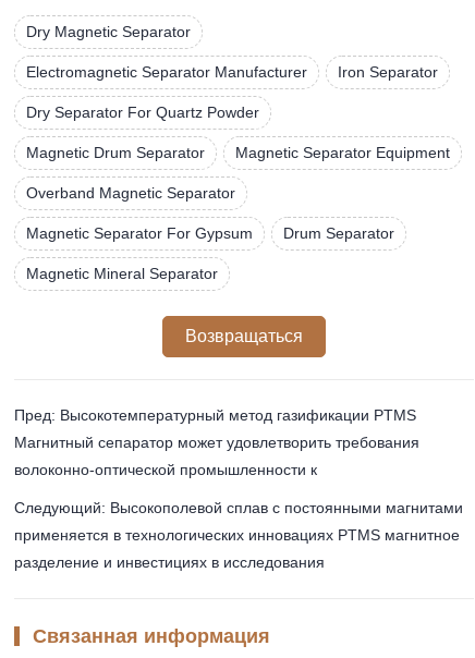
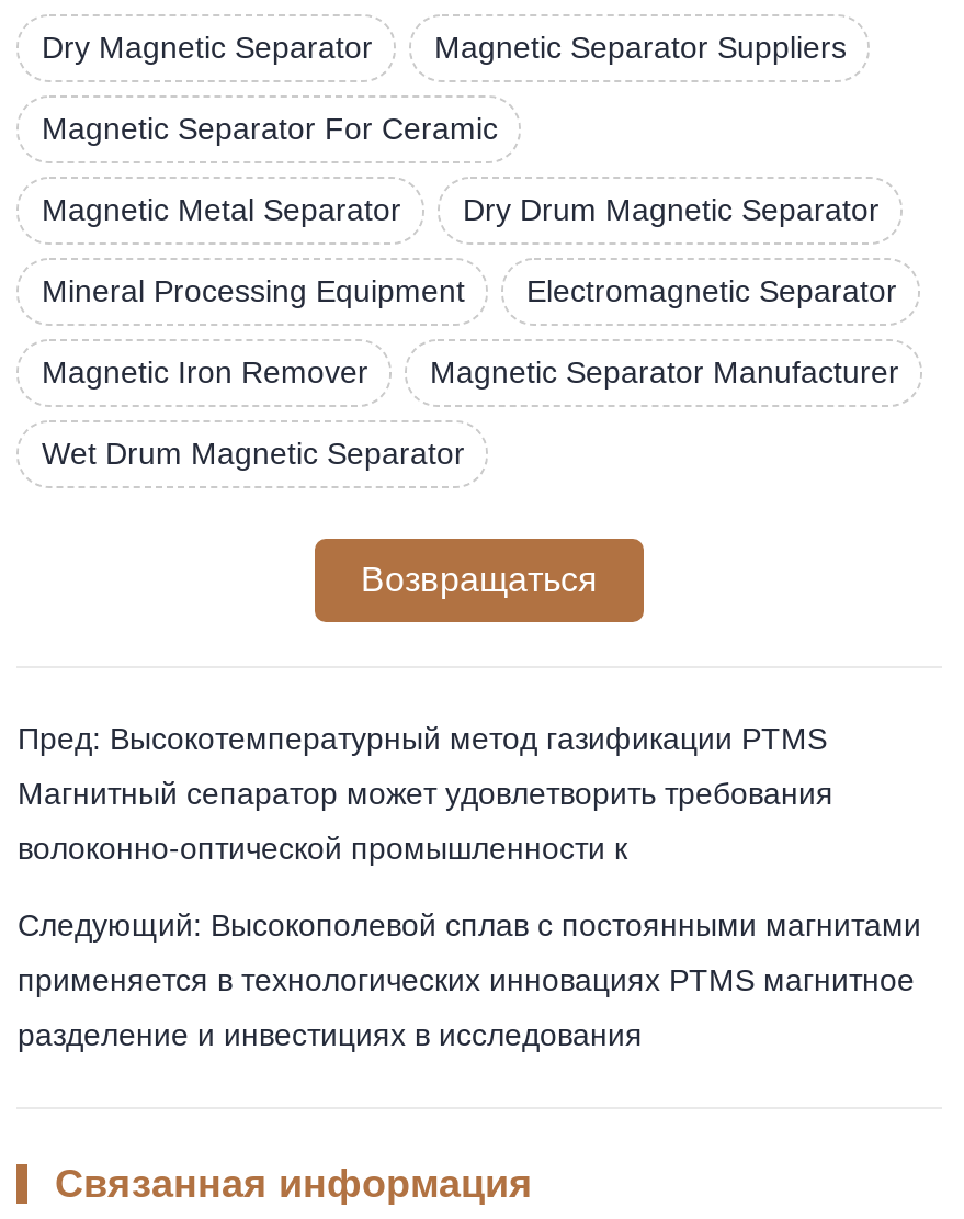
- Electromagnetic Separator Manufacturer
- Iron Separator
+ Magnetic Separator Suppliers

- Dry Separator For Quartz Powder
+ Magnetic Separator For Ceramic

- Magnetic Drum Separator
- Magnetic Separator Equipment
+ Magnetic Metal Separator
+ Dry Drum Magnetic Separator

- Overband Magnetic Separator
+ Mineral Processing Equipment
+ Electromagnetic Separator

- Magnetic Separator For Gypsum
- Drum Separator
+ Magnetic Iron Remover
+ Magnetic Separator Manufacturer

- Magnetic Mineral Separator
+ Wet Drum Magnetic Separator
